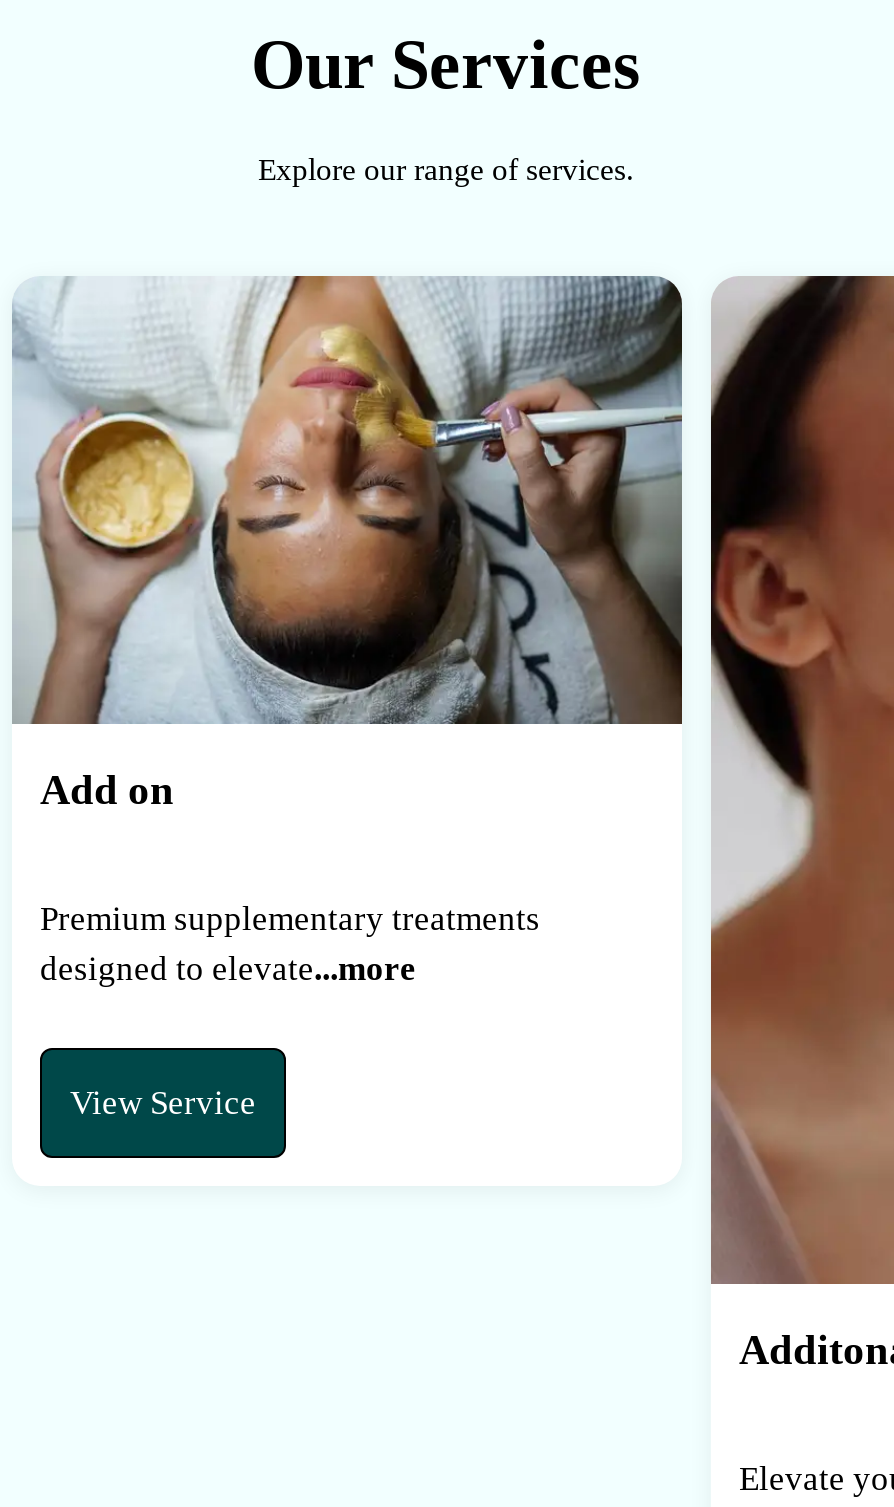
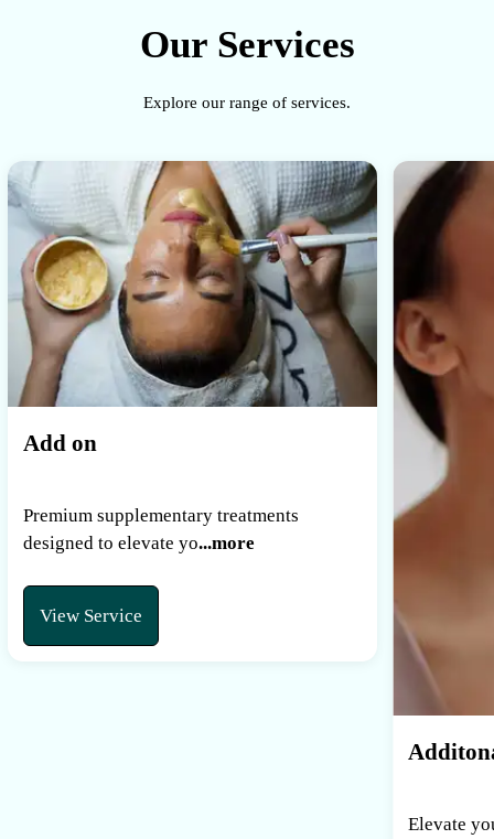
- designed to elevate...more
+ designed to elevate yo...more
